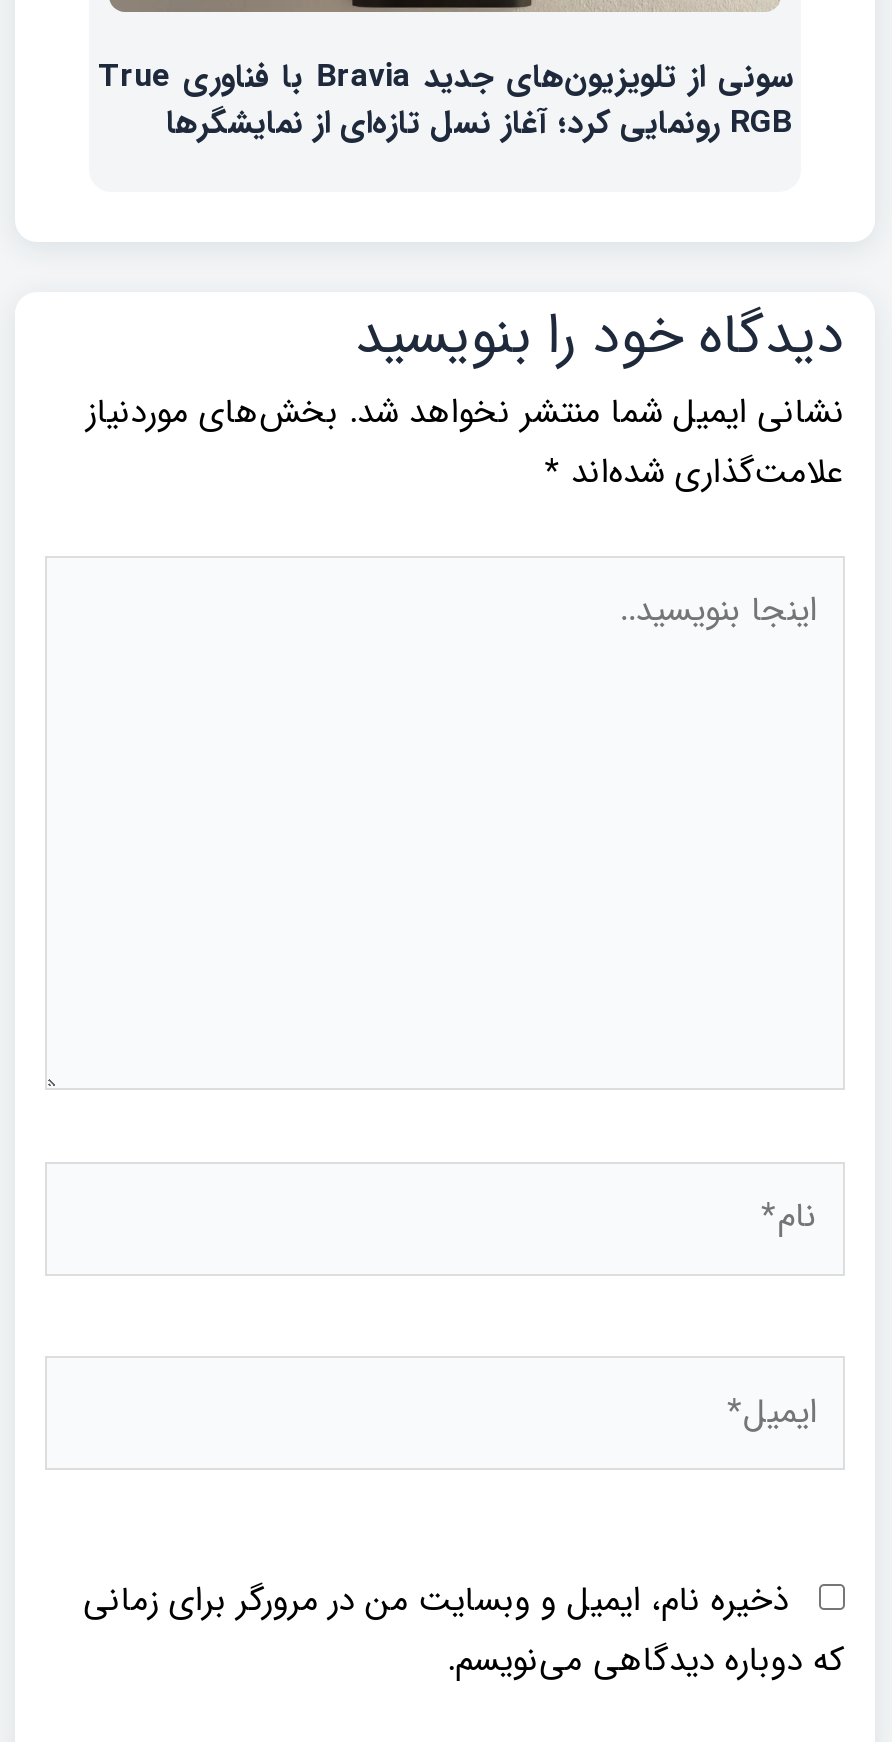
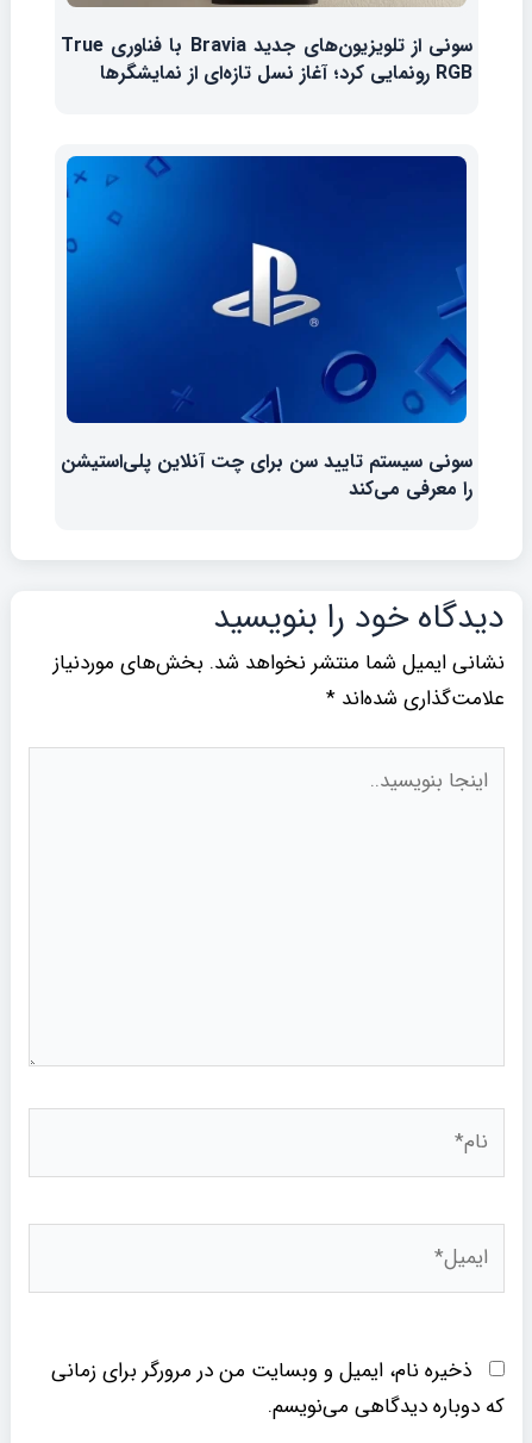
+ [image]
+ سونی سیستم تایید سن برای چت آنلاین پلی‌استیشن
+ را معرفی می‌کند
